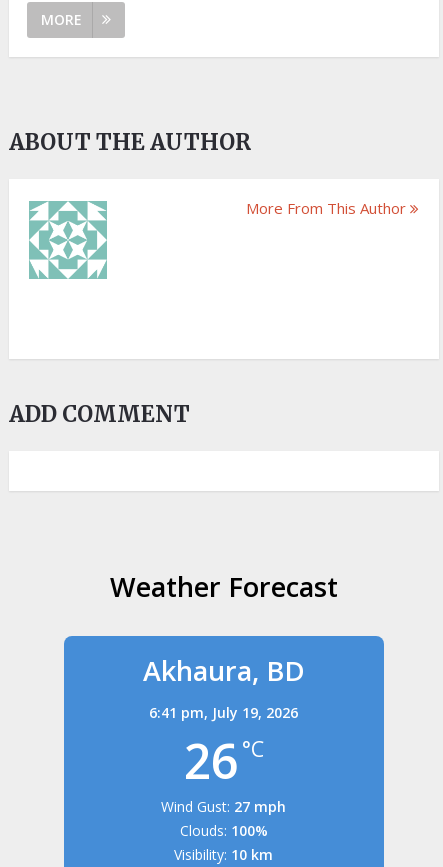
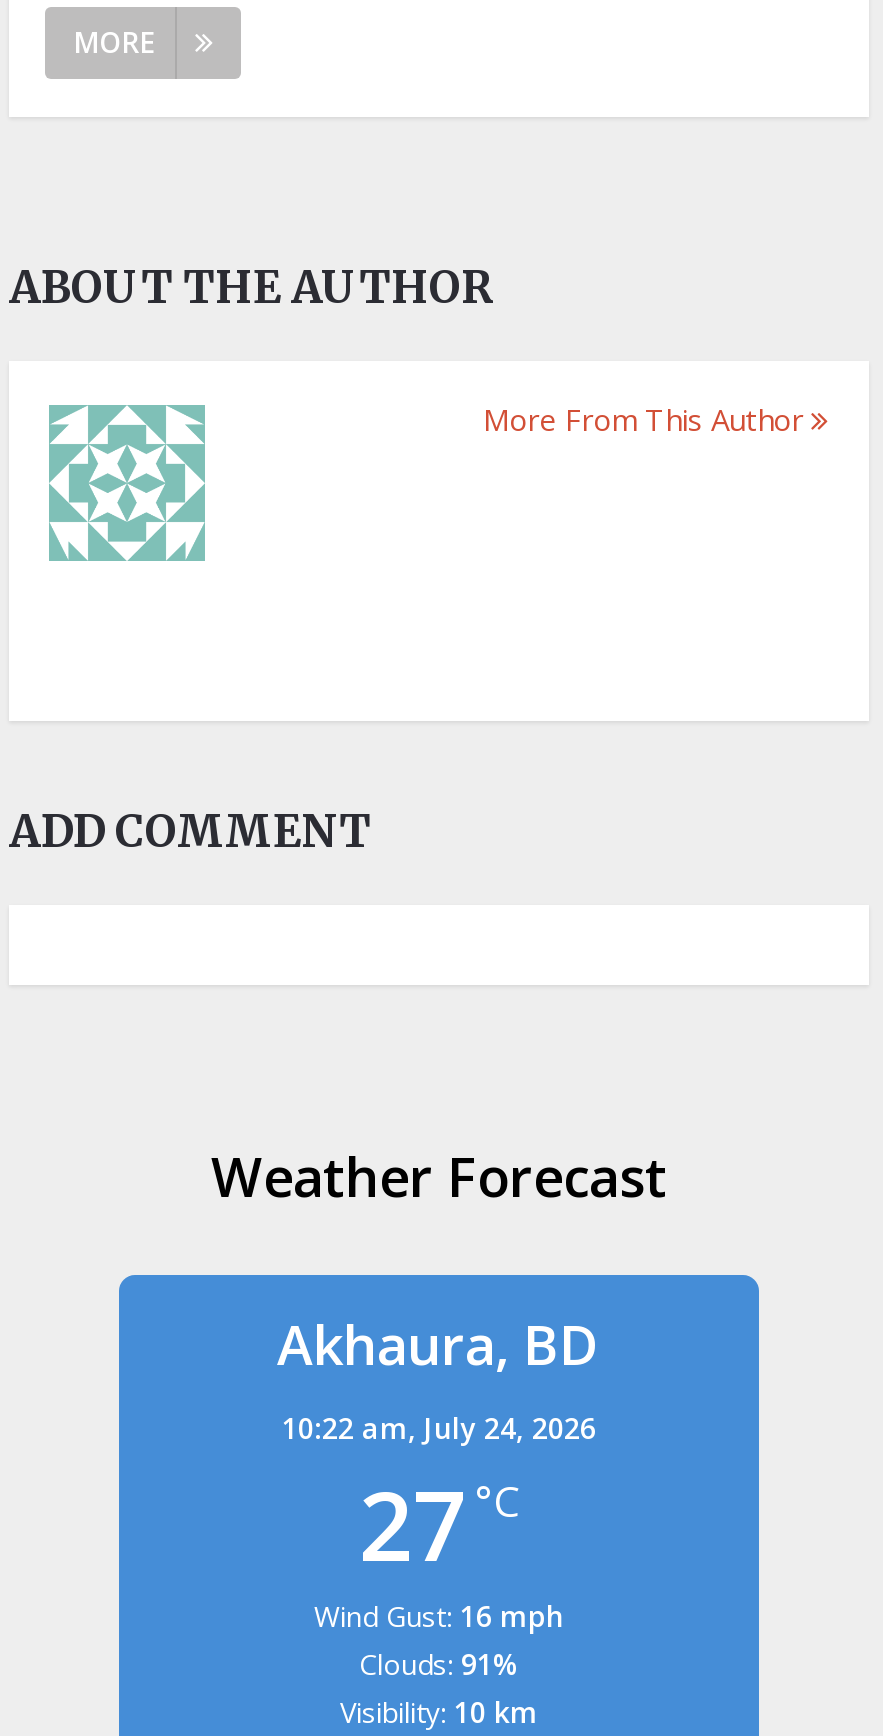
- 6:41 pm, July 19, 2026
+ 10:22 am, July 24, 2026

- 26 °C
+ 27 °C

- Wind Gust: 27 mph
+ Wind Gust: 16 mph

- Clouds: 100%
+ Clouds: 91%
